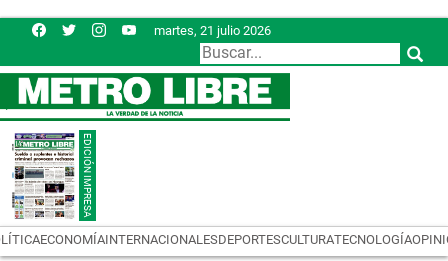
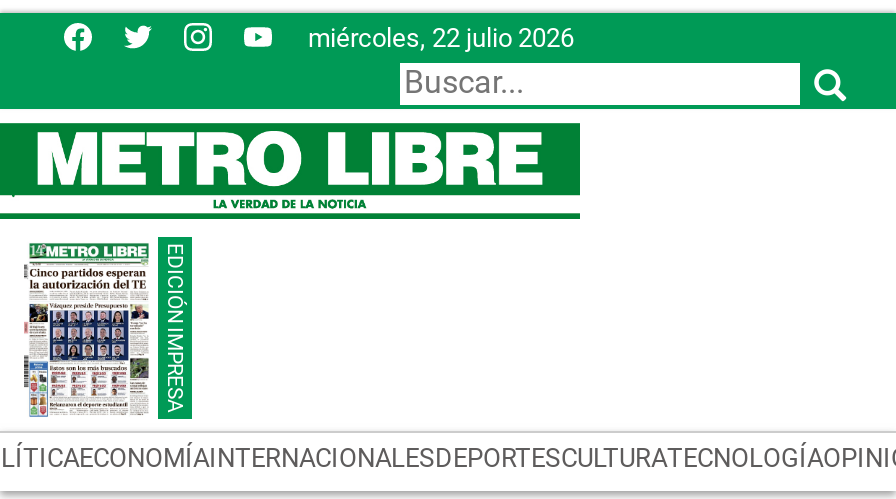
- martes, 21 julio 2026
+ miércoles, 22 julio 2026

- [image]
+ [image]
